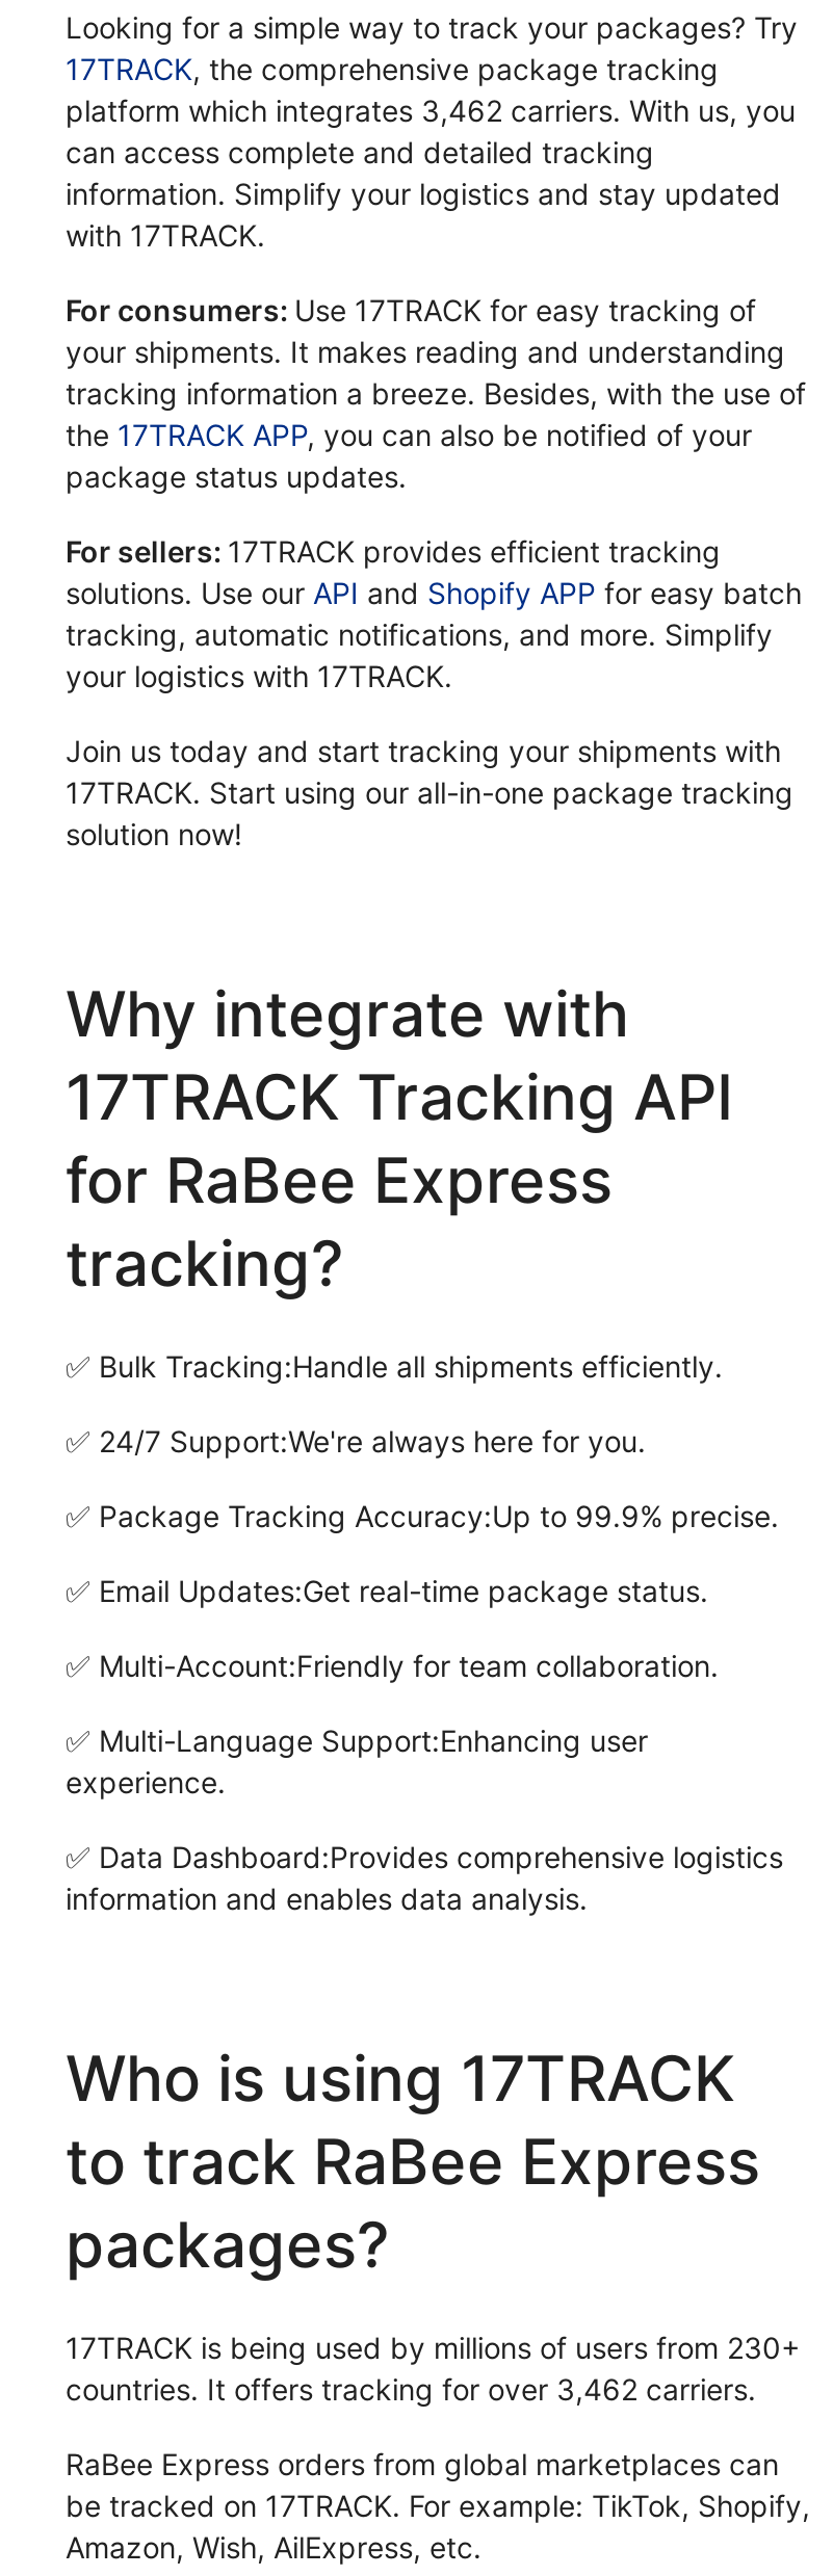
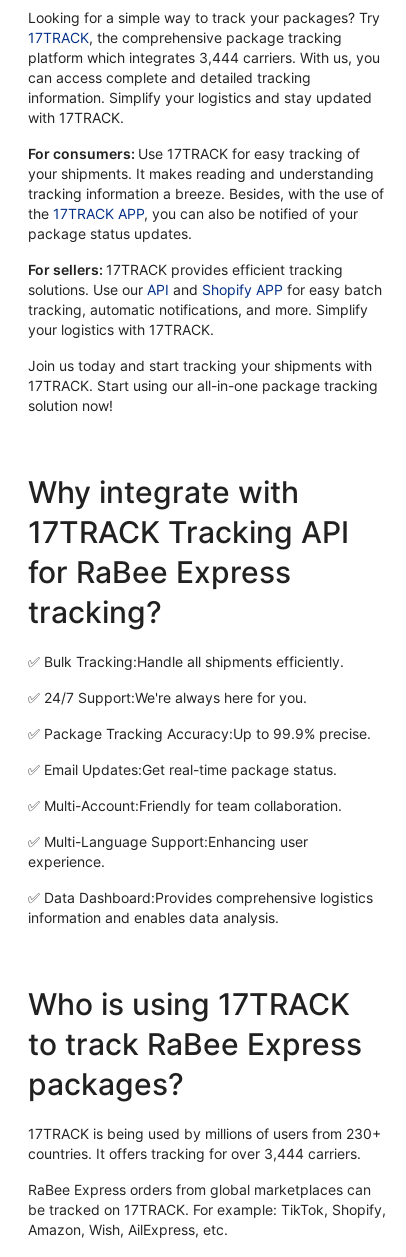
- platform which integrates 3,462 carriers. With us, you
+ platform which integrates 3,444 carriers. With us, you

- countries. It offers tracking for over 3,462 carriers.
+ countries. It offers tracking for over 3,444 carriers.
